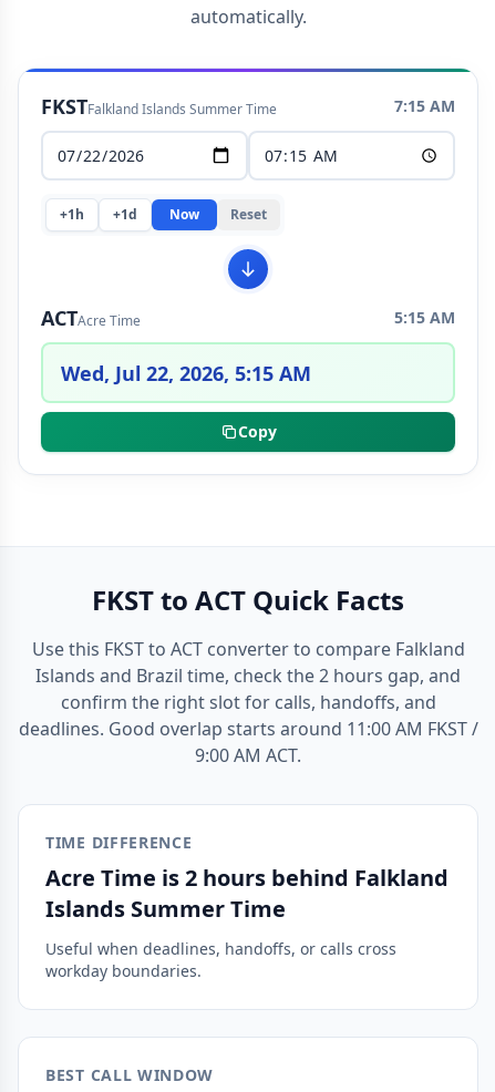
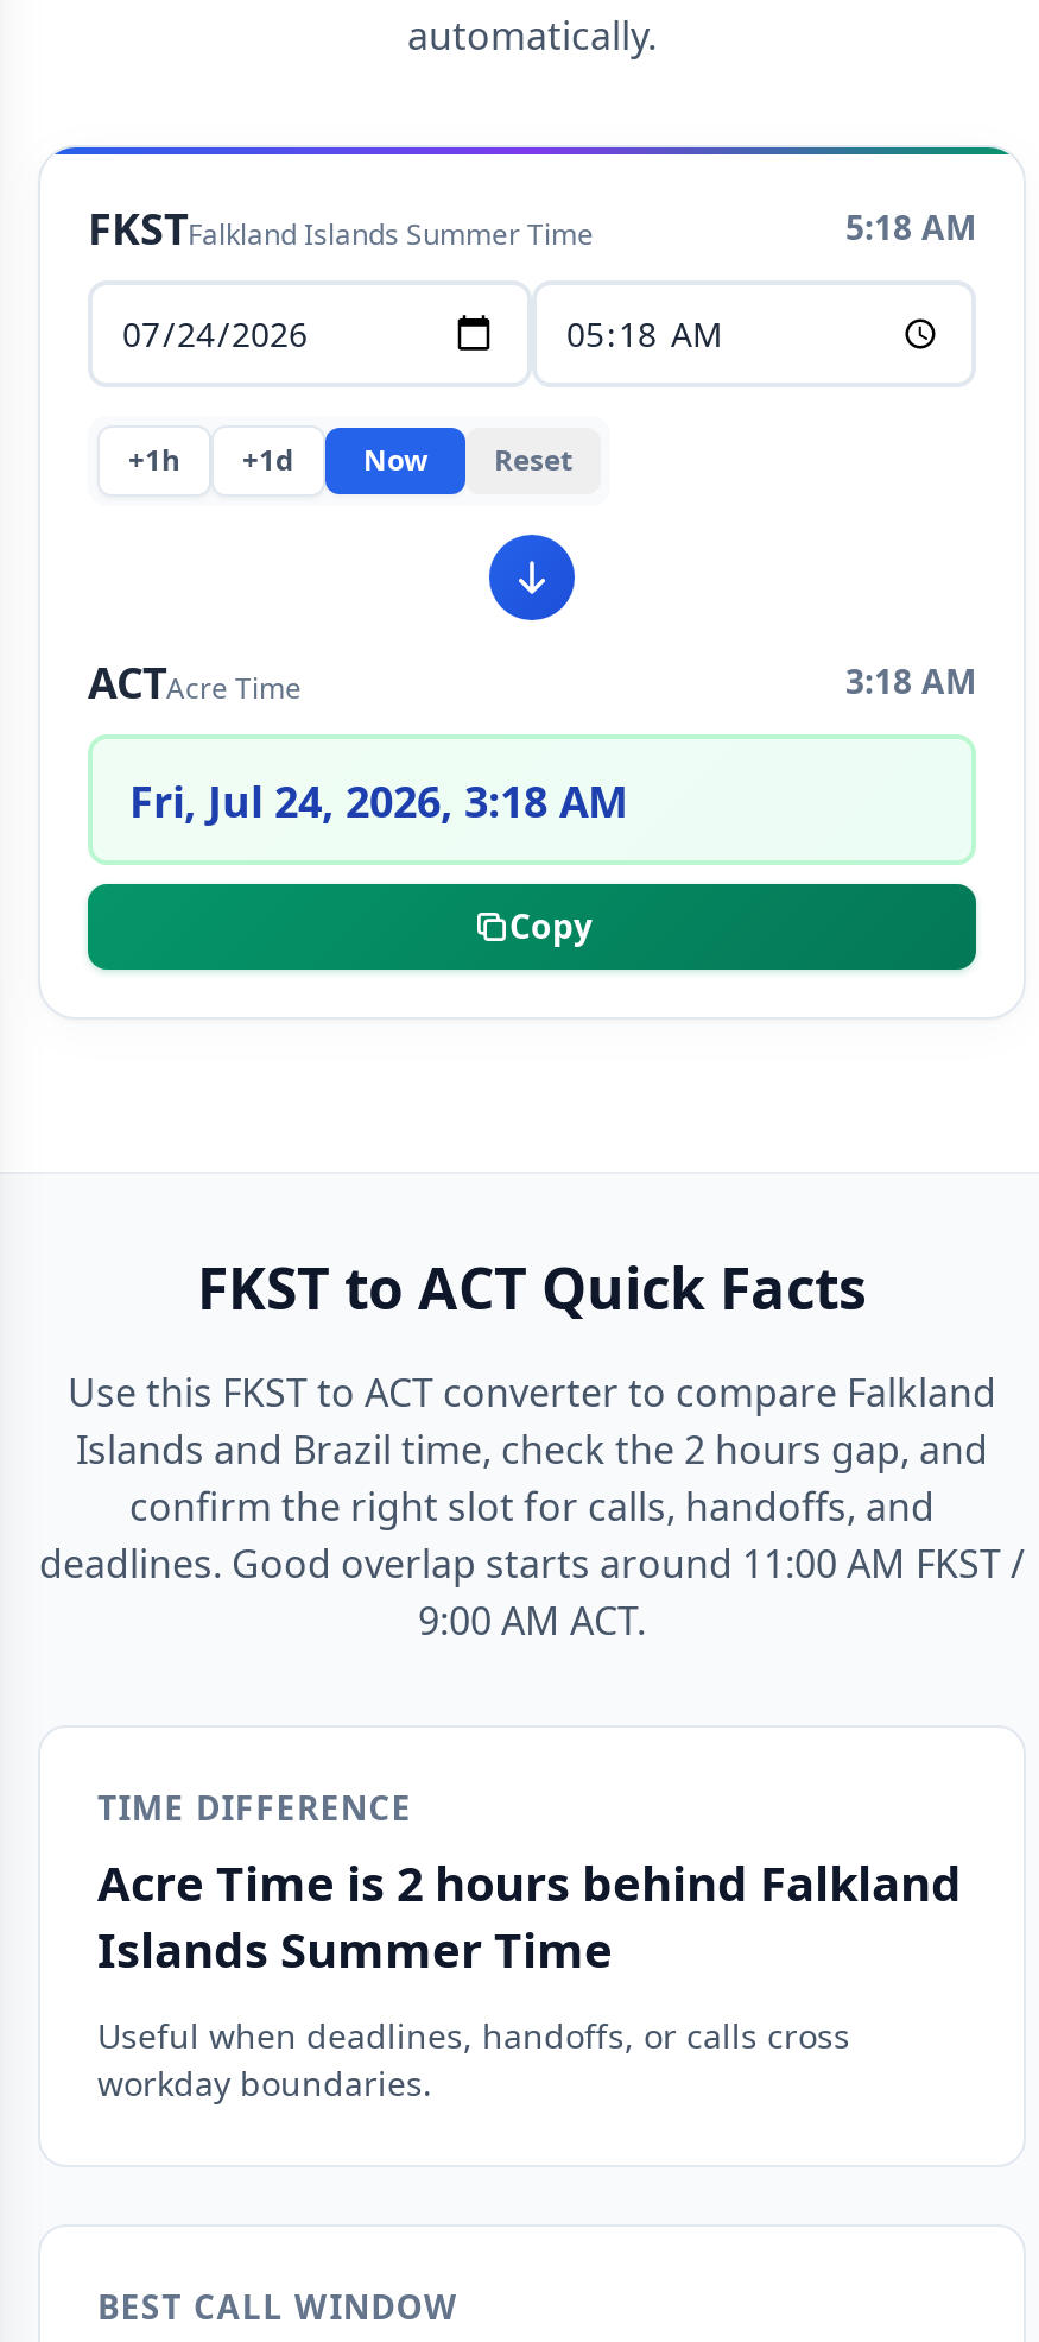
- 7:15 AM
+ 5:18 AM

- 5:15 AM
+ 3:18 AM

- Wed, Jul 22, 2026, 5:15 AM
+ Fri, Jul 24, 2026, 3:18 AM
